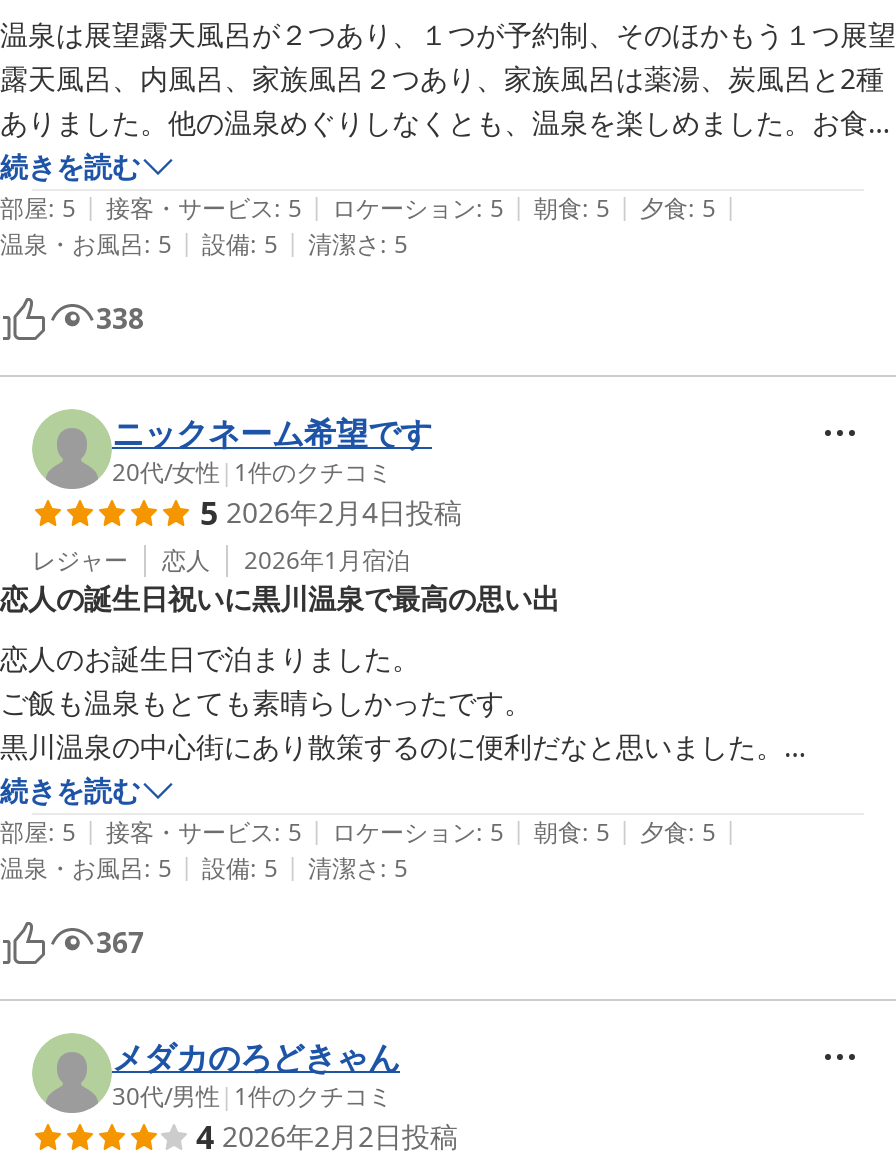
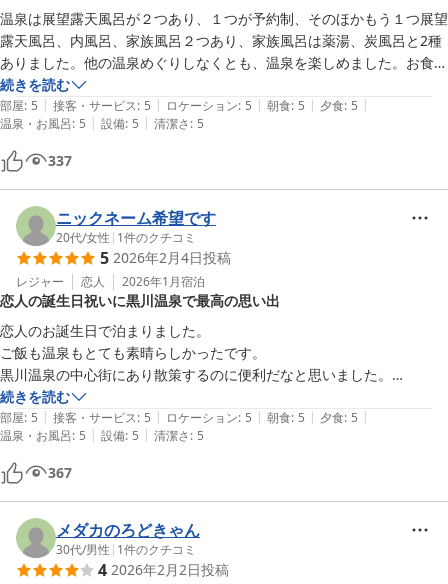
- 338
+ 337
